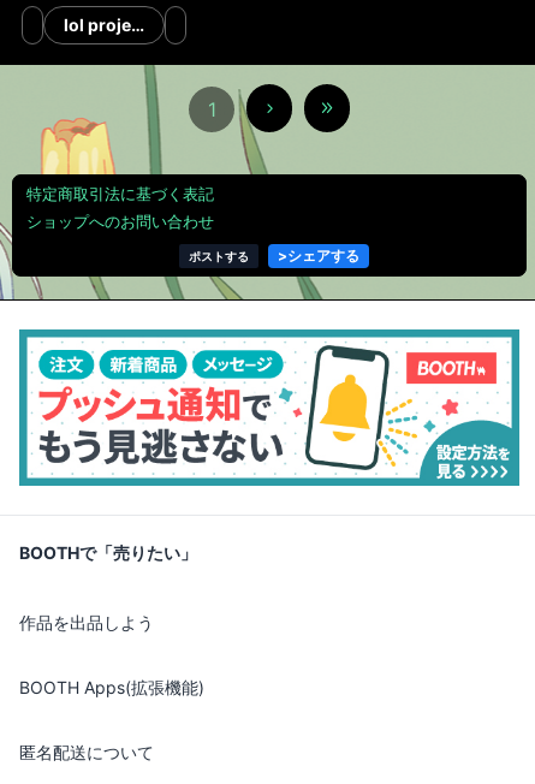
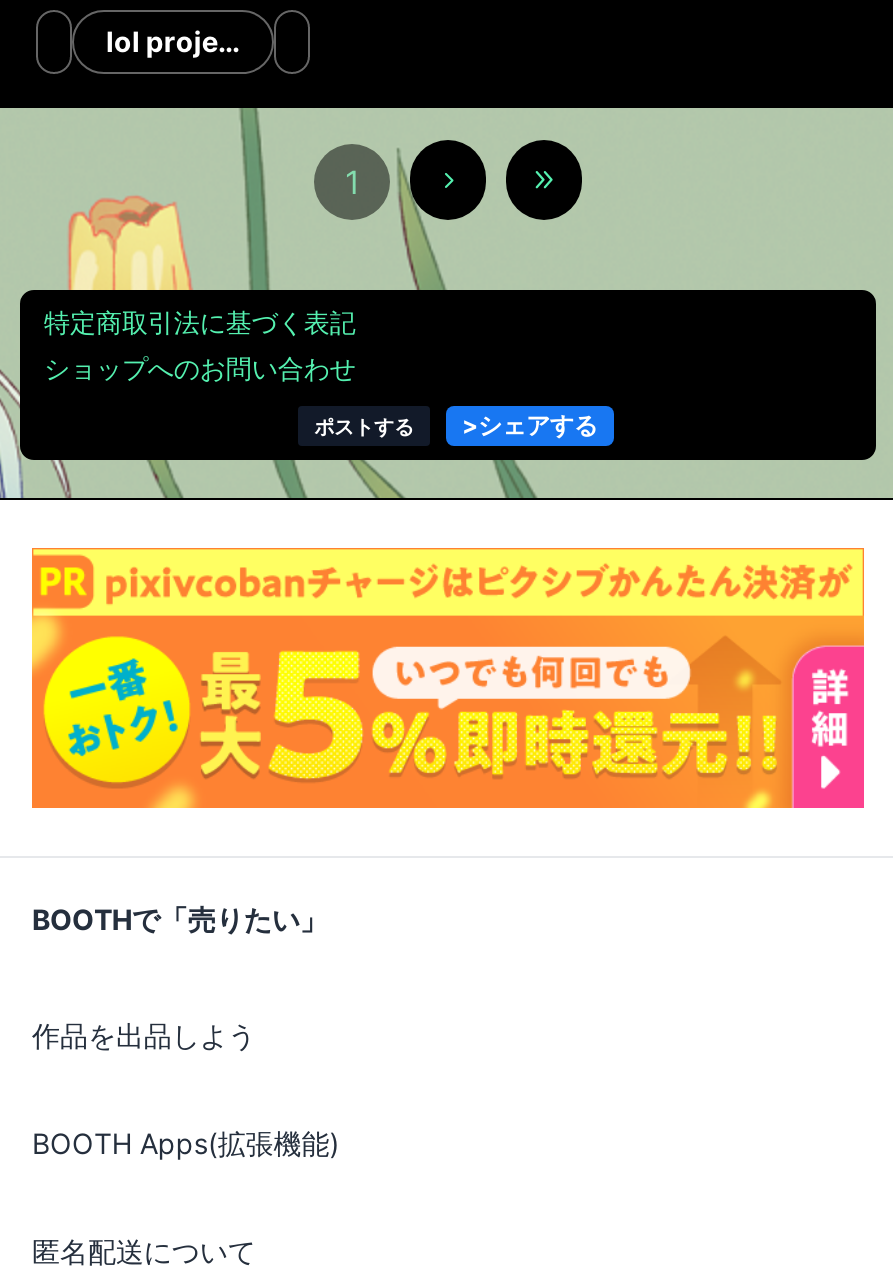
- [image]
+ [image]
